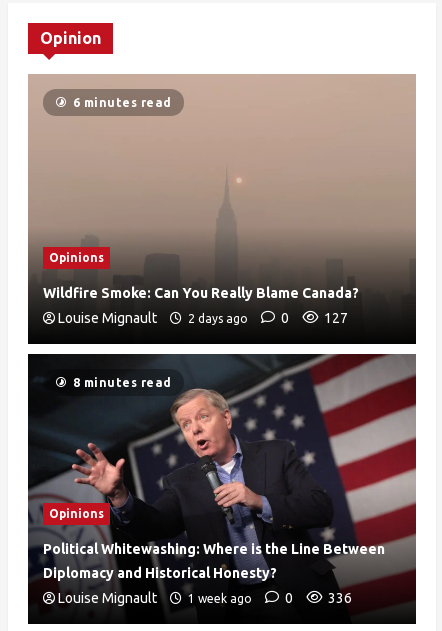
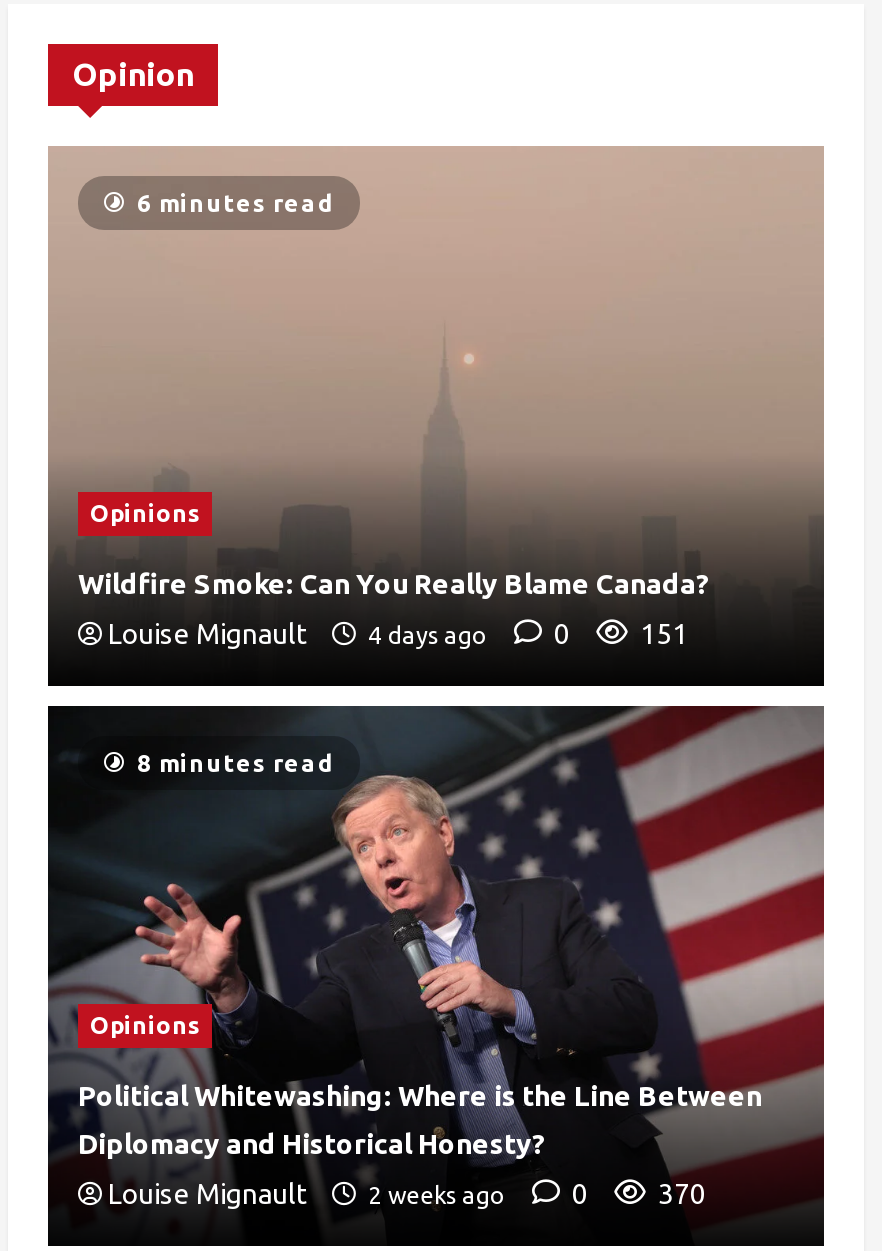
- 2 days ago
+ 4 days ago

- 127
+ 151

- 1 week ago
+ 2 weeks ago

- 336
+ 370
